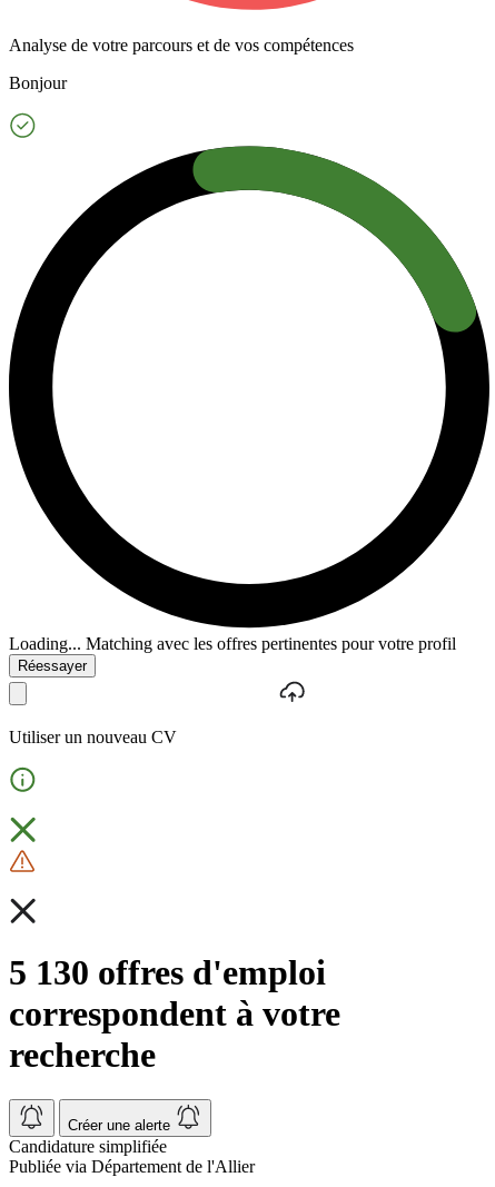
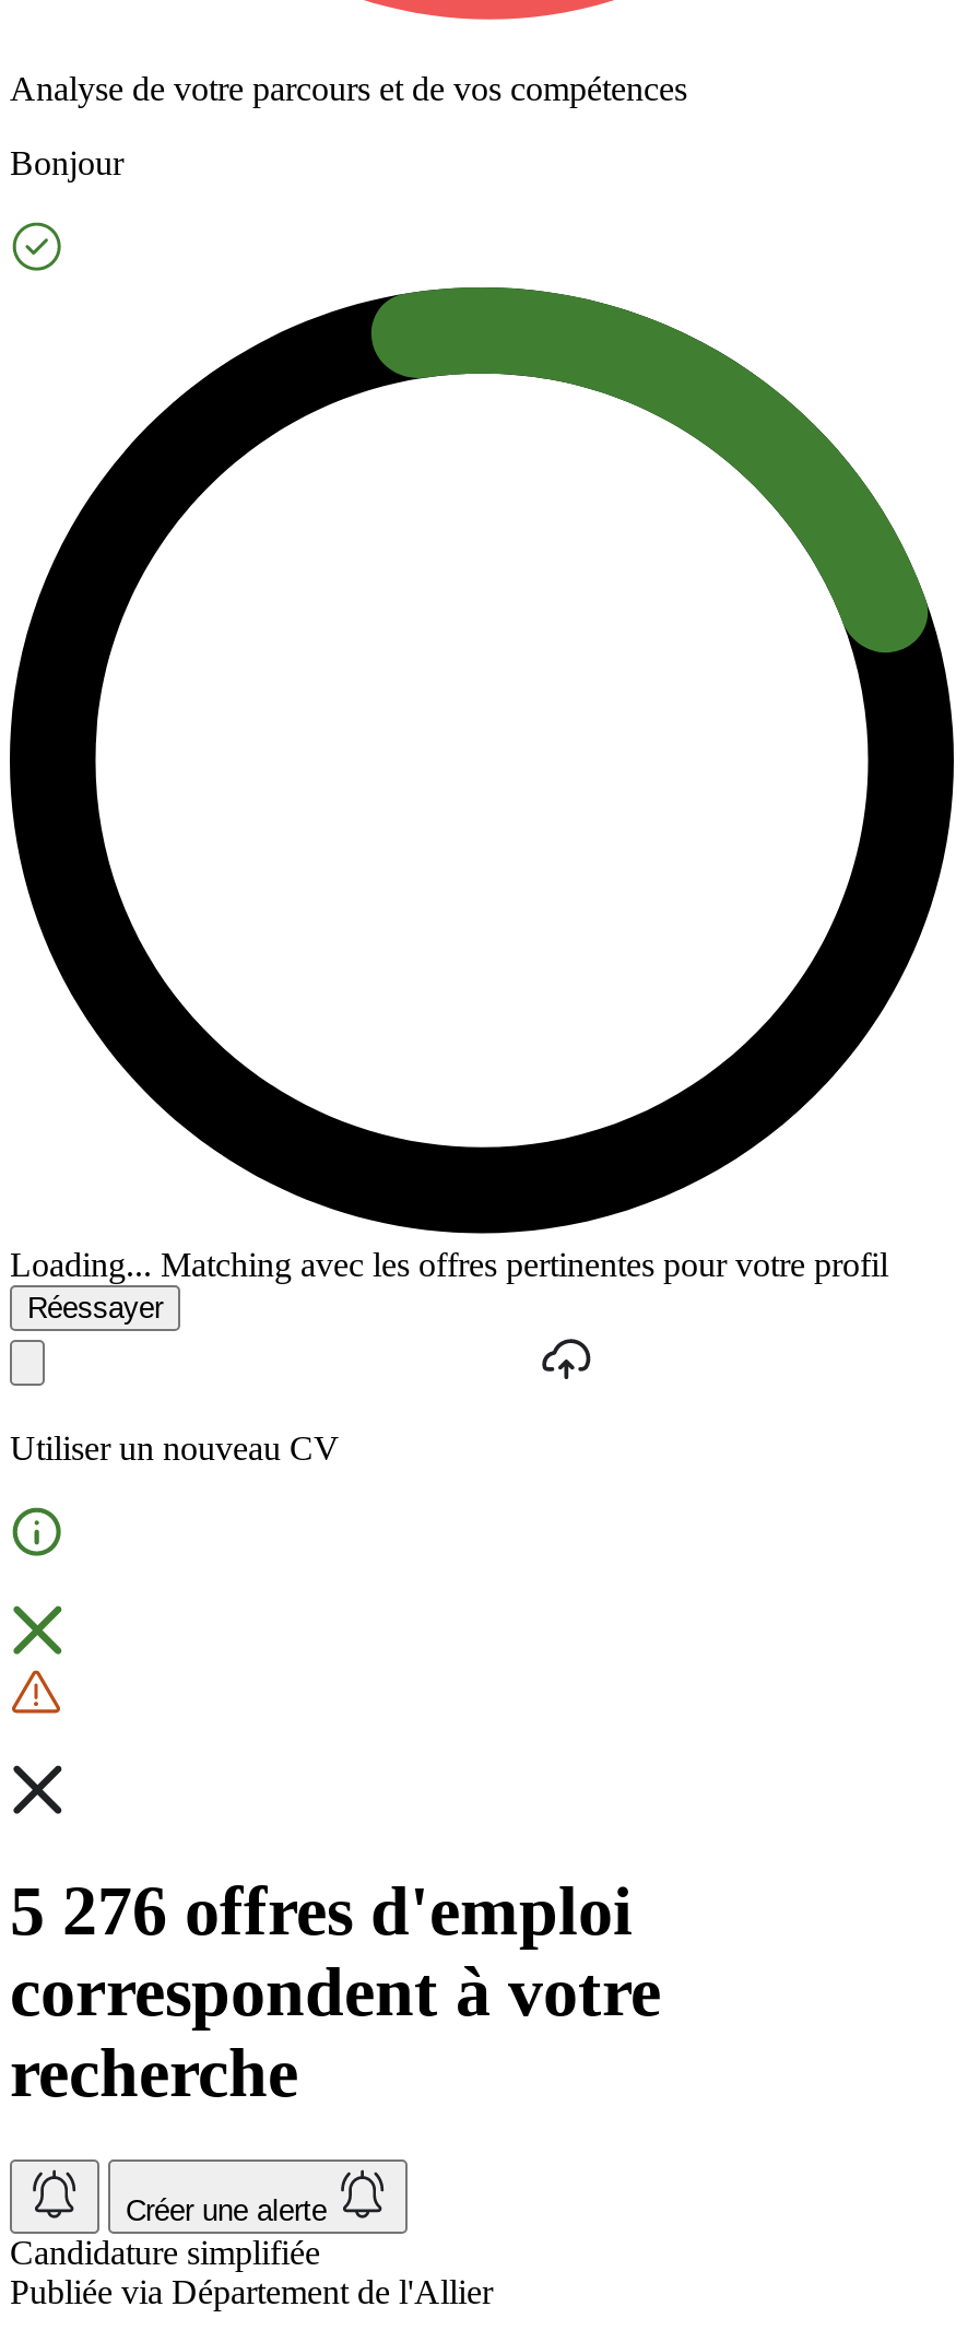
- 5 130 offres d'emploi
+ 5 276 offres d'emploi
